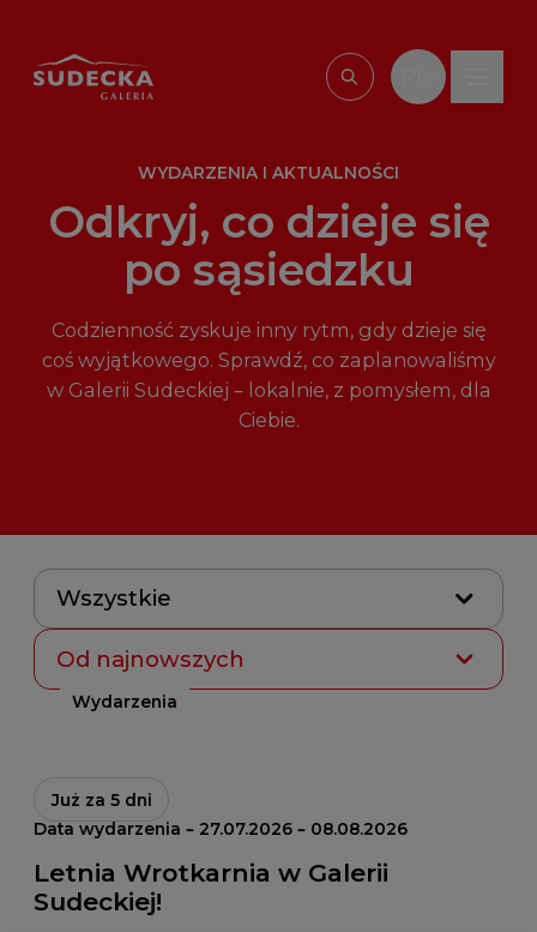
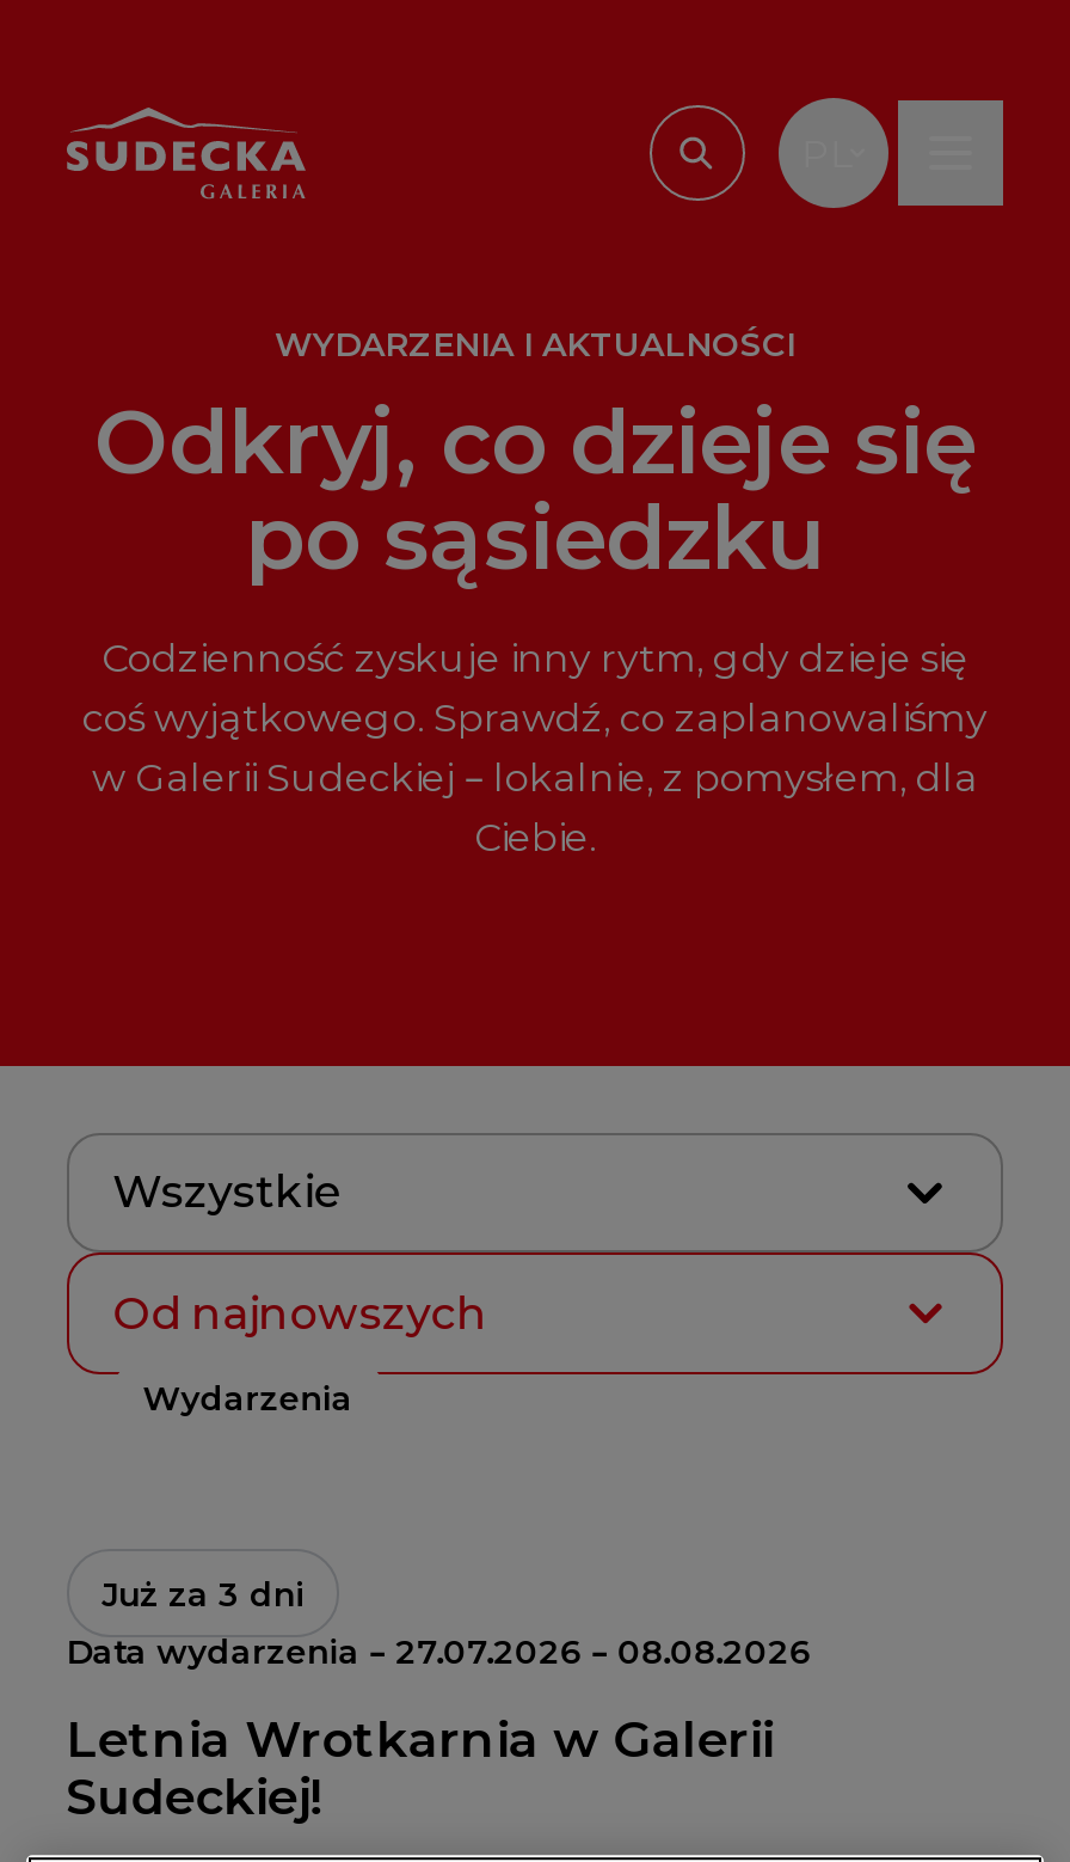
- Już za 5 dni
+ Już za 3 dni
